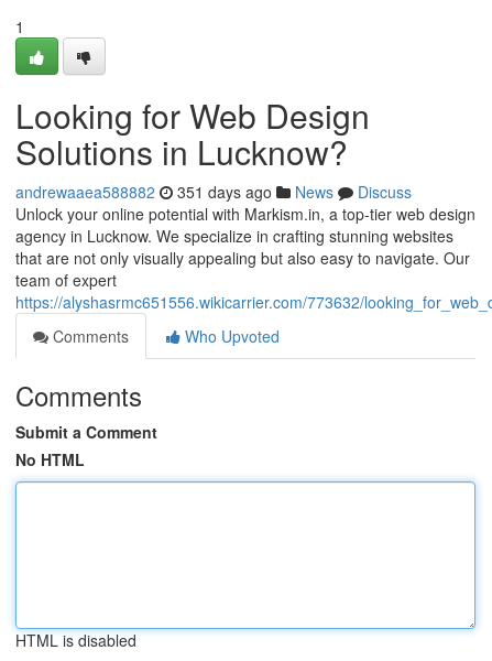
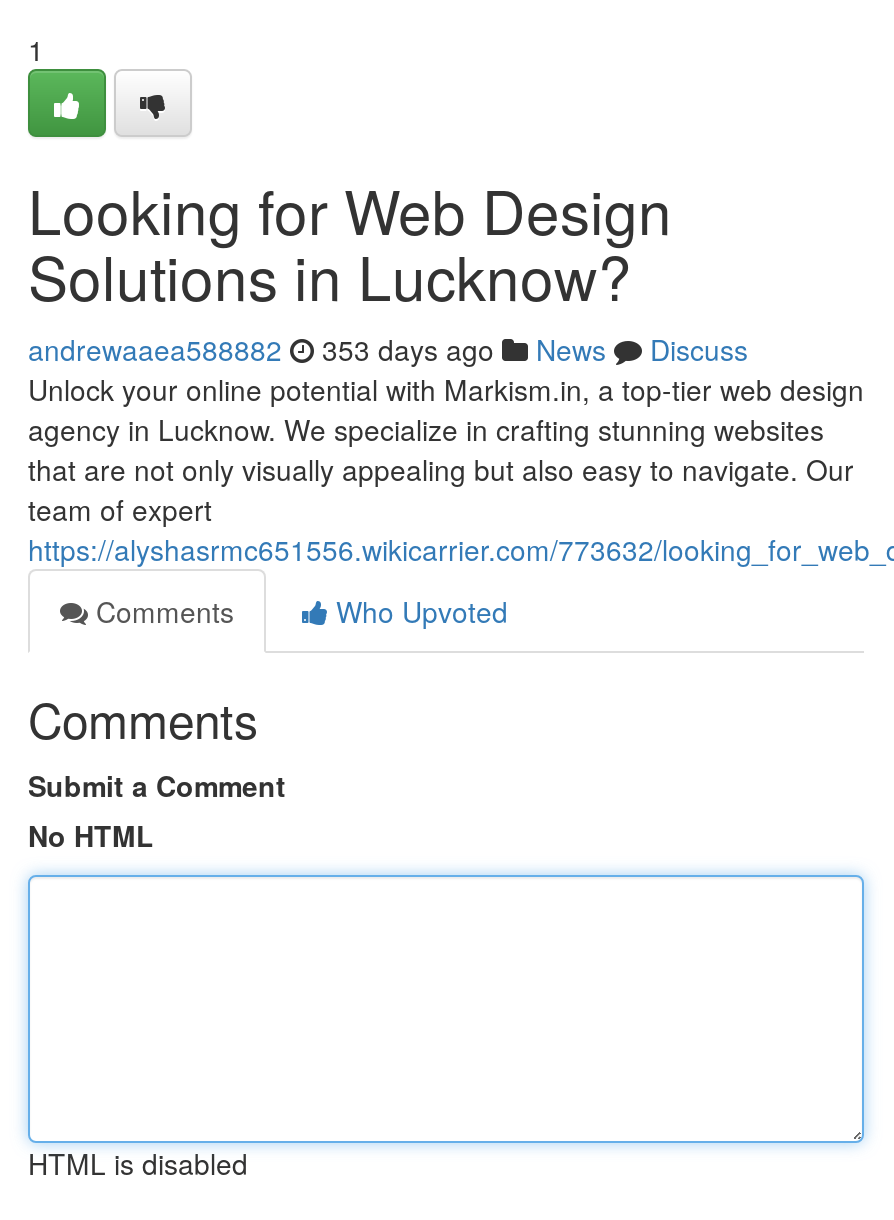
- andrewaaea588882 351 days ago News Discuss
+ andrewaaea588882 353 days ago News Discuss
